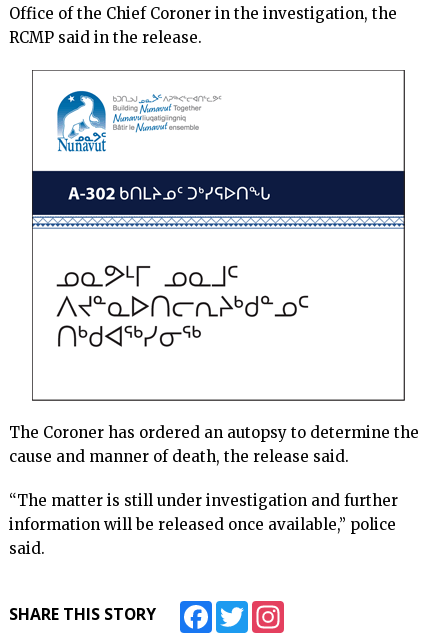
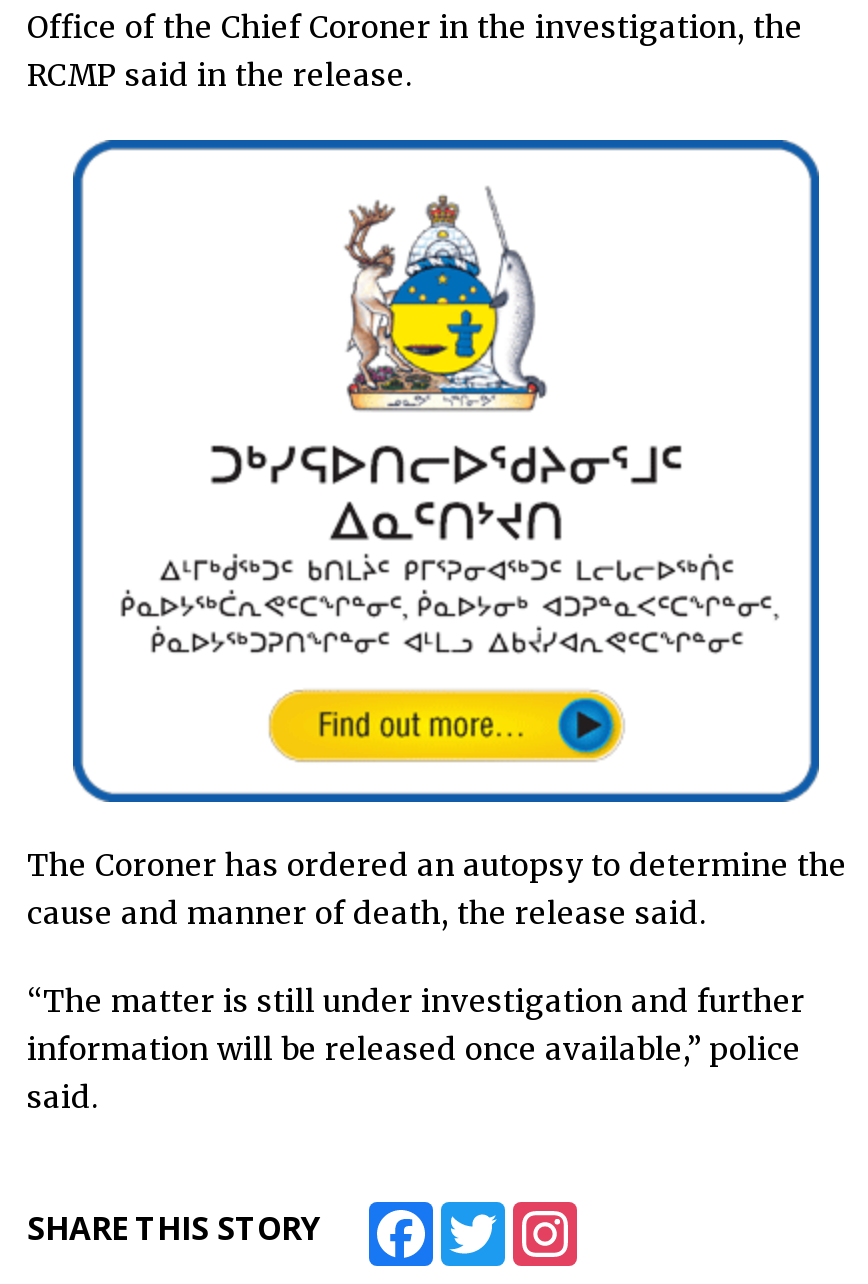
- [image]
+ [image]
